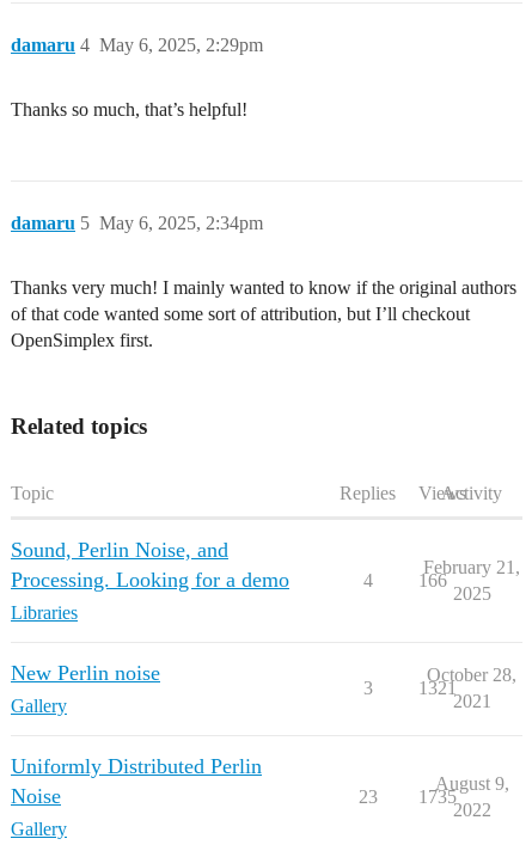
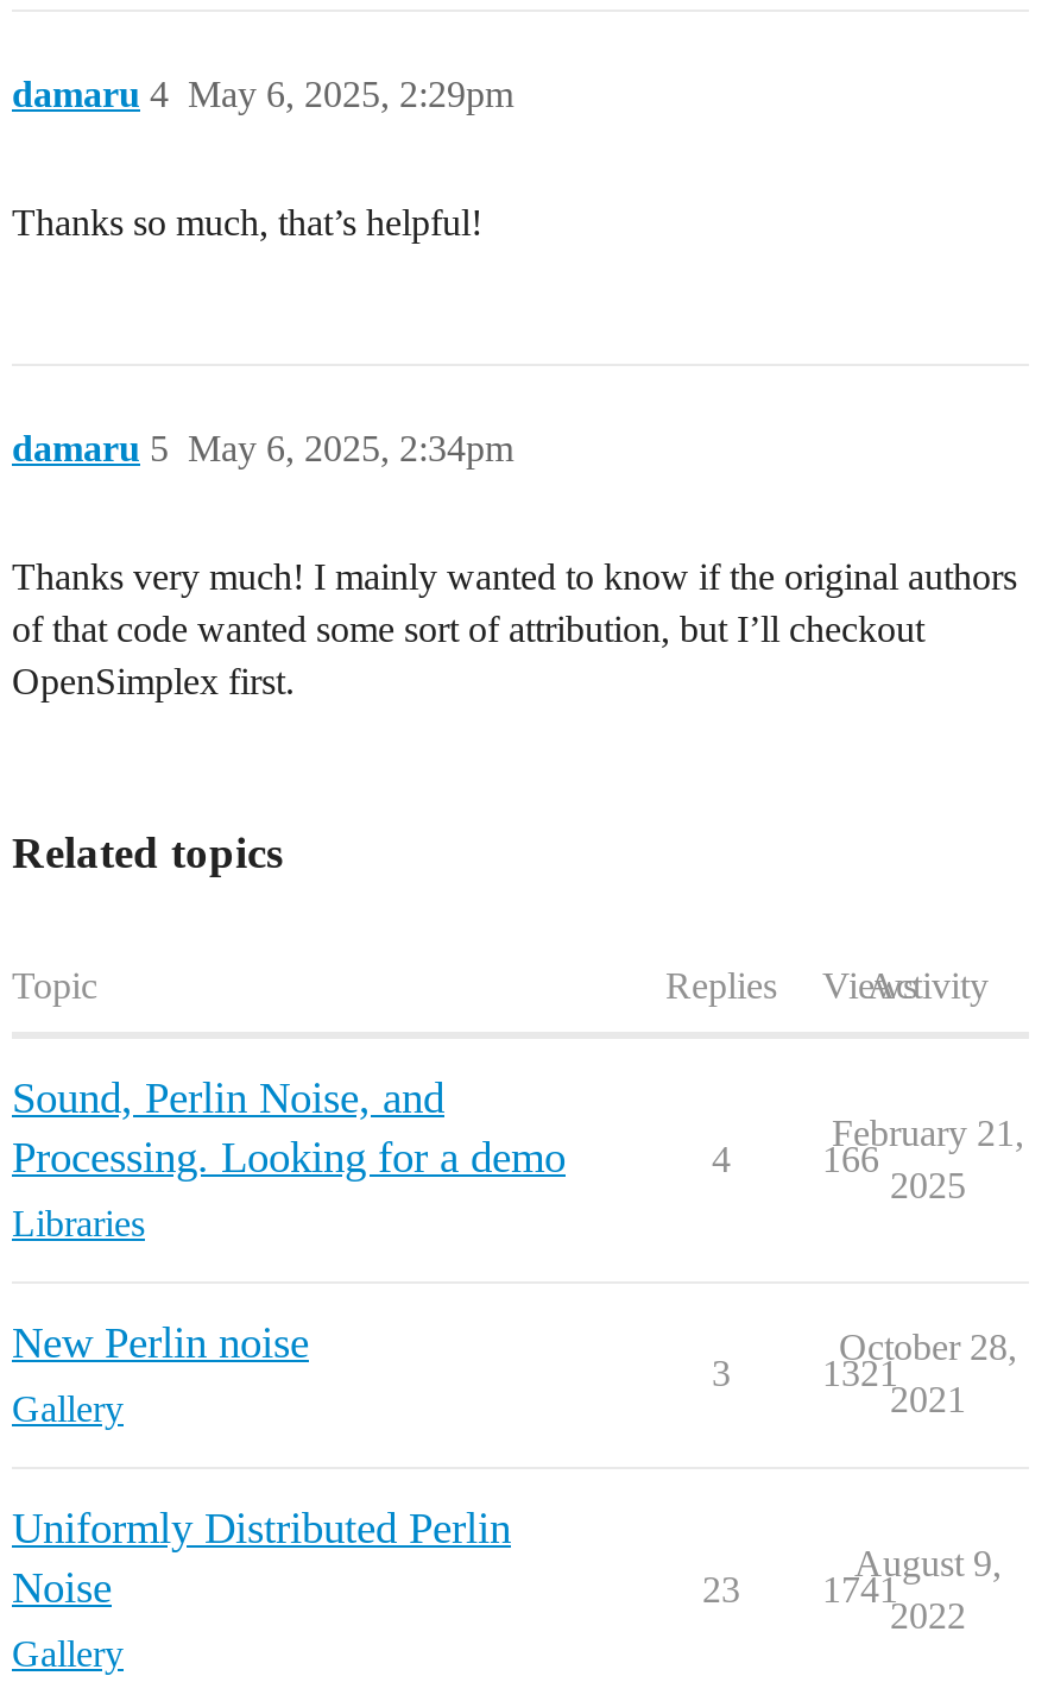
- 1735
+ 1741
